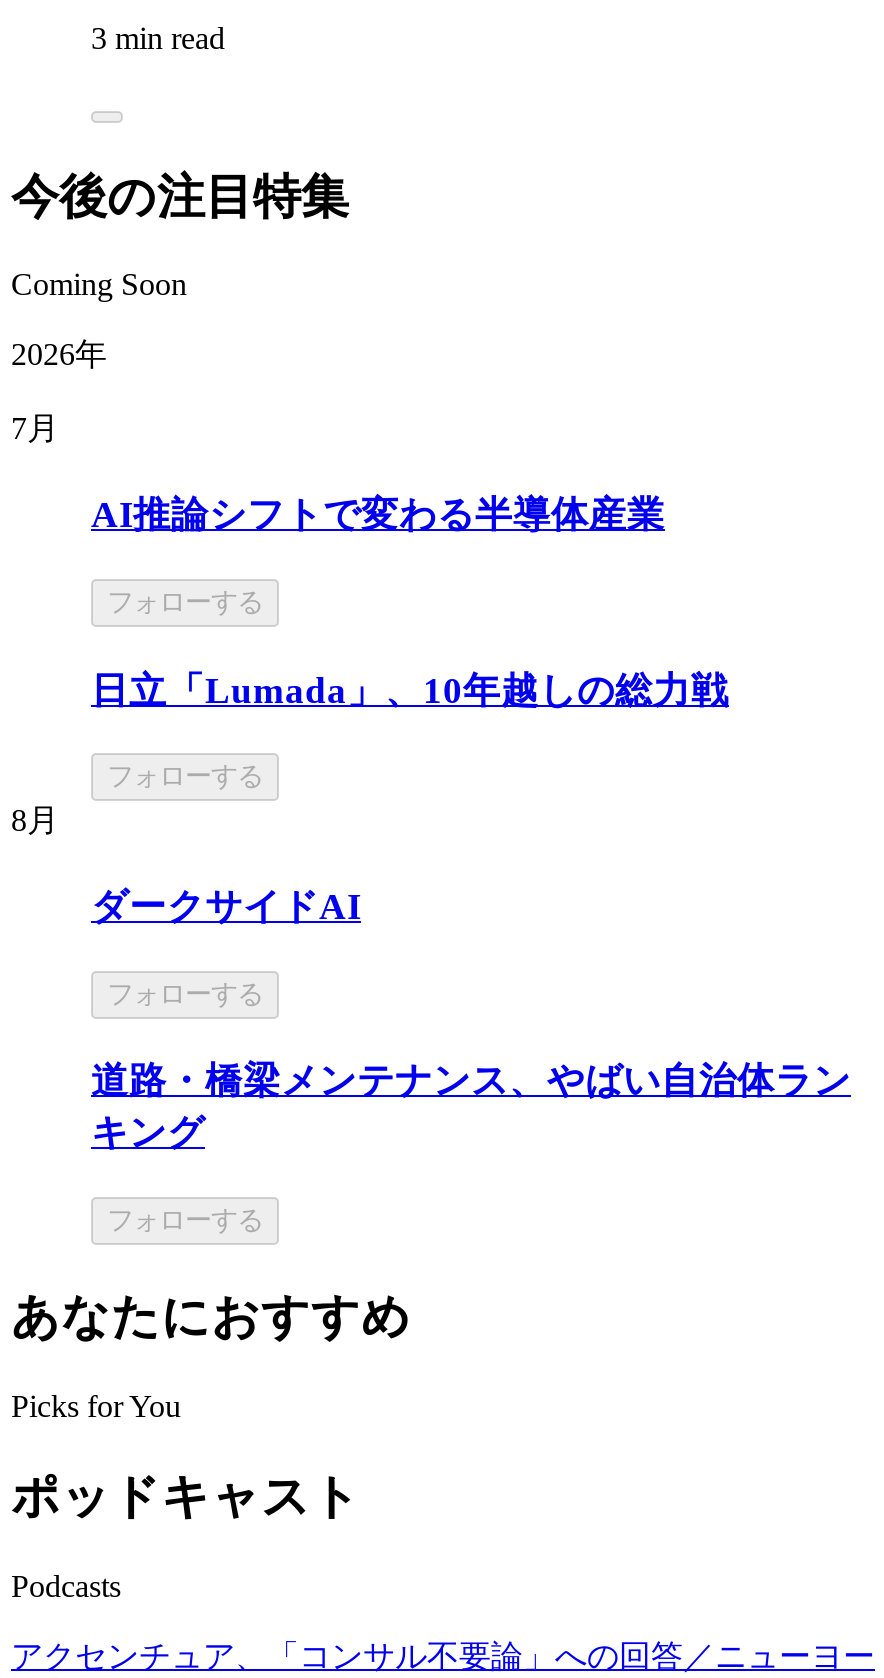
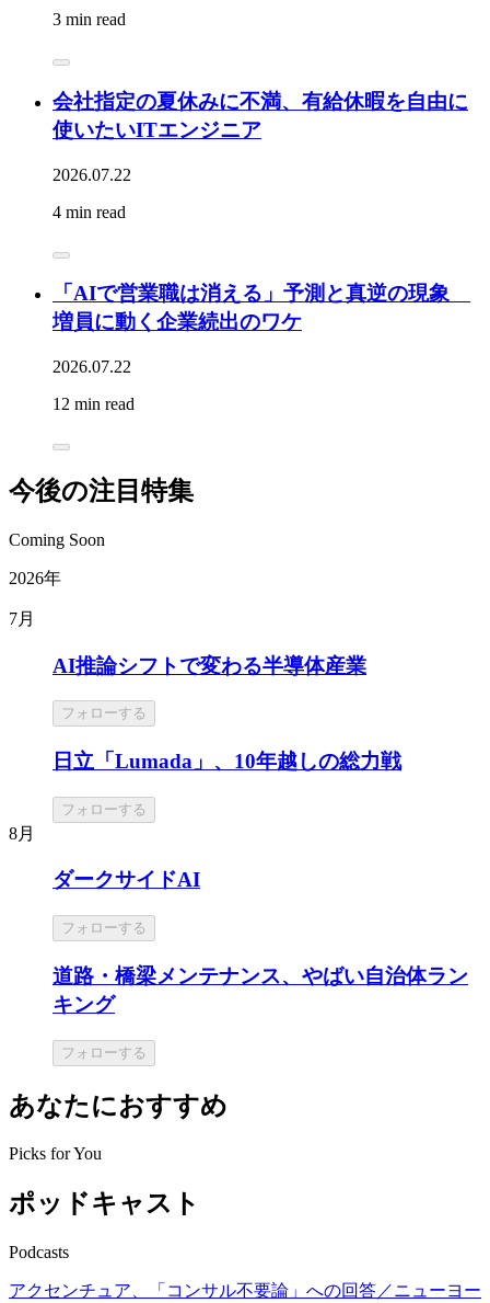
+ 会社指定の夏休みに不満、有給休暇を自由に
+ 使いたいITエンジニア
+ 2026.07.22
+ 4 min read

+ 「AIで営業職は消える」予測と真逆の現象
+ 増員に動く企業続出のワケ
+ 2026.07.22
+ 12 min read
